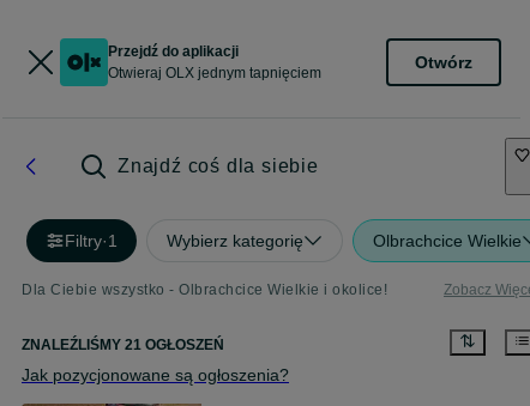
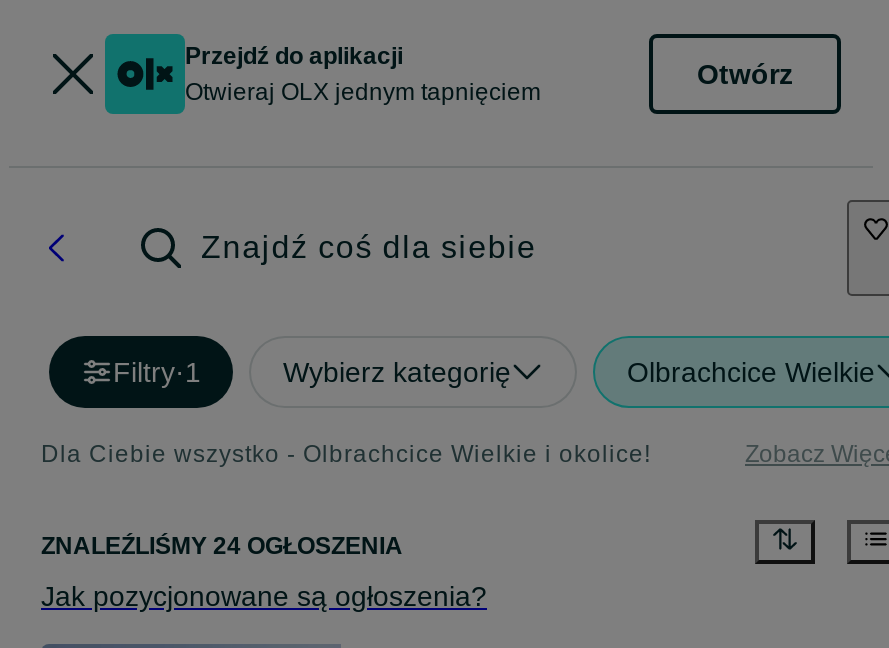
- ZNALEŹLIŚMY 21 OGŁOSZEŃ
+ ZNALEŹLIŚMY 24 OGŁOSZENIA
